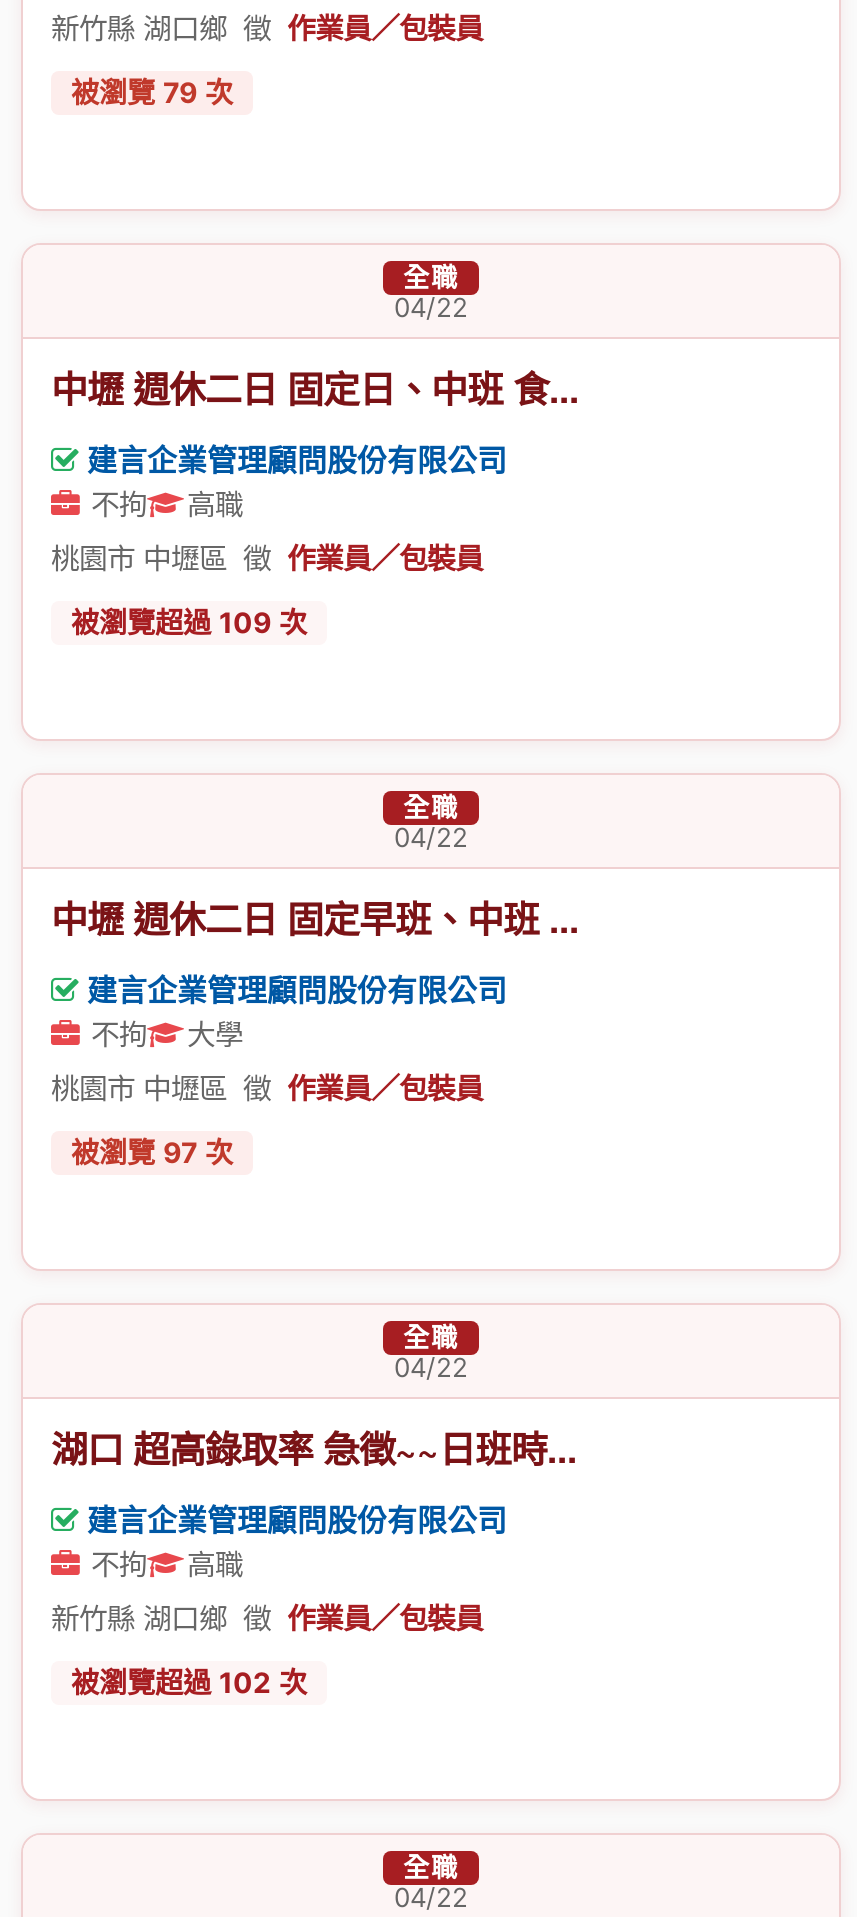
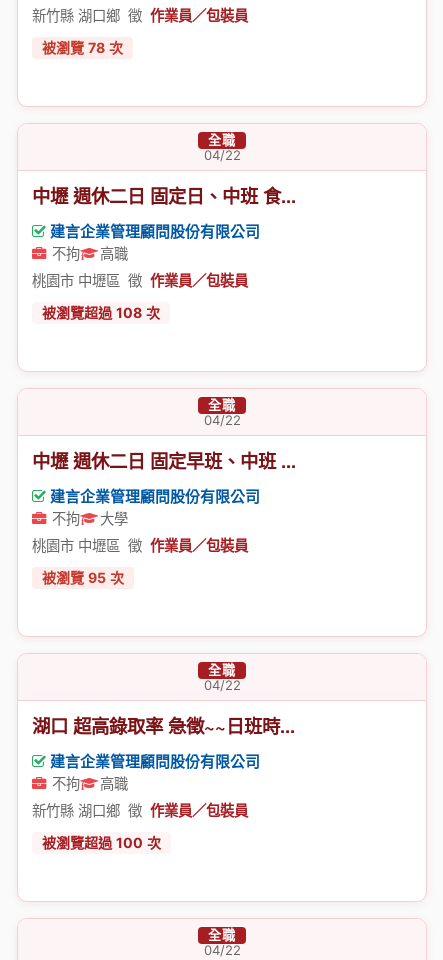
- 被瀏覽79次
+ 被瀏覽78次

- 被瀏覽超過109次
+ 被瀏覽超過108次

- 被瀏覽97次
+ 被瀏覽95次

- 被瀏覽超過102次
+ 被瀏覽超過100次
